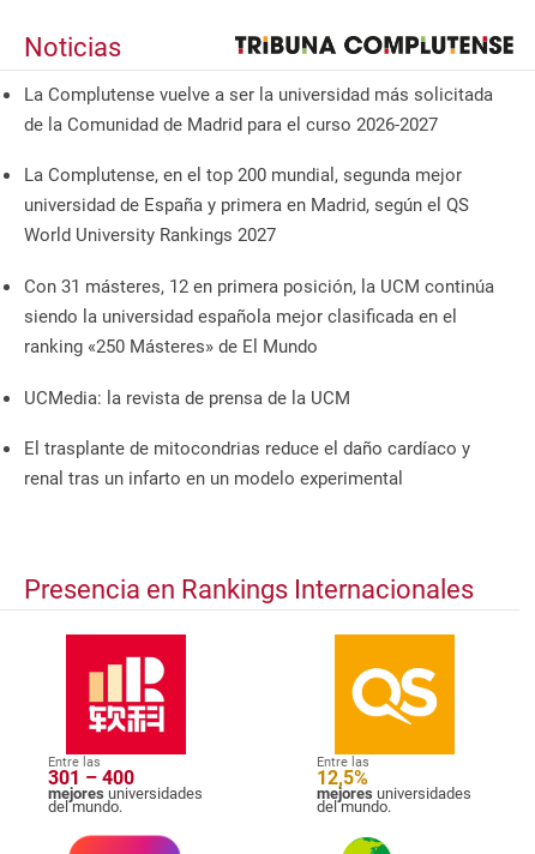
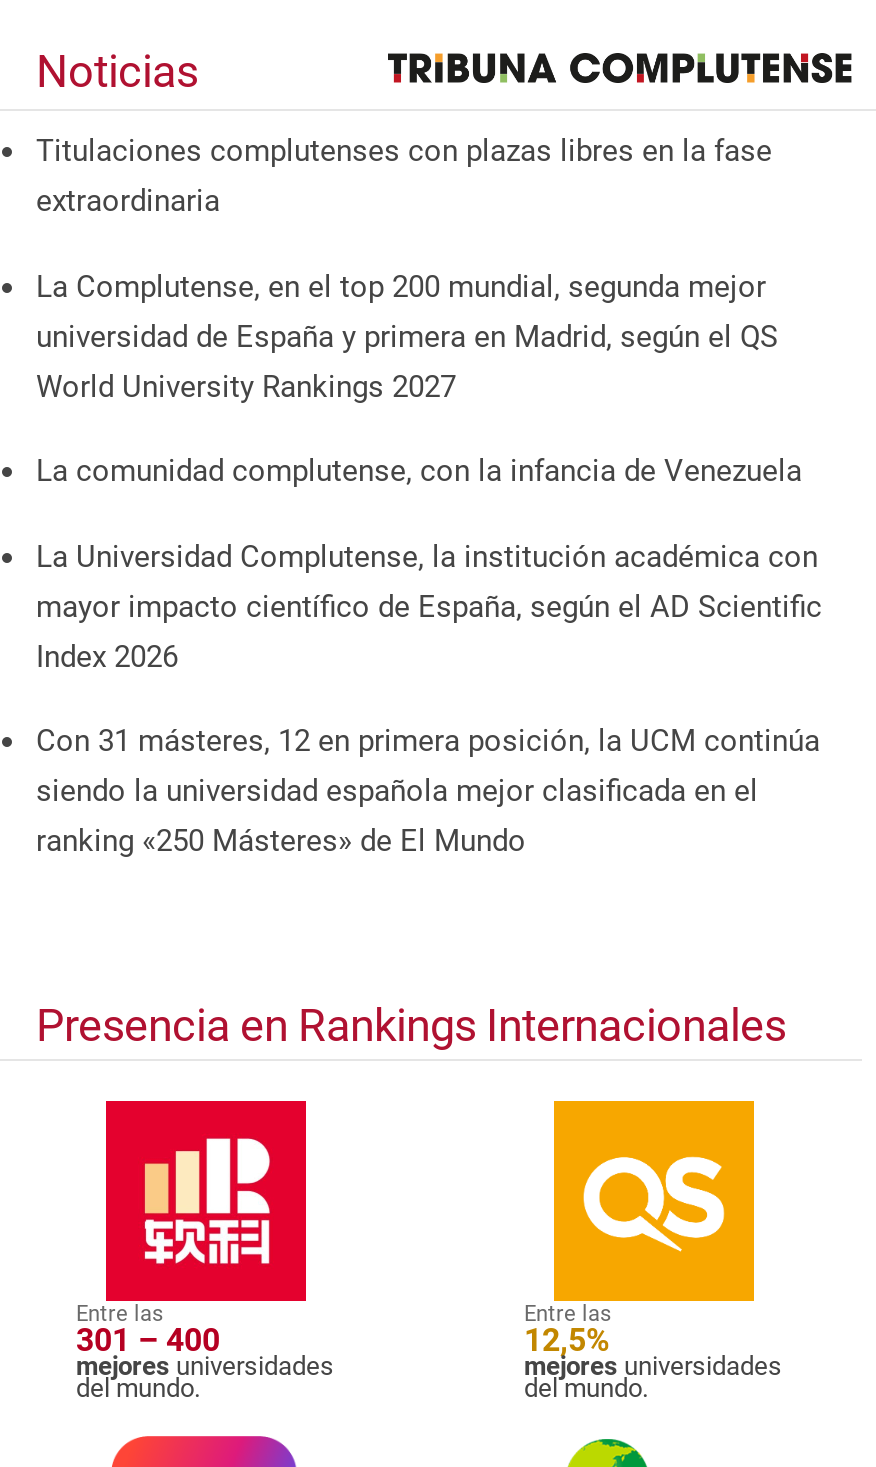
- La Complutense vuelve a ser la universidad más solicitada
- de la Comunidad de Madrid para el curso 2026-2027
+ Titulaciones complutenses con plazas libres en la fase
+ extraordinaria

+ La comunidad complutense, con la infancia de Venezuela
+ La Universidad Complutense, la institución académica con
+ mayor impacto científico de España, según el AD Scientific
+ Index 2026

moved down: Con 31 másteres, 12 en primera posición, la UCM continúa | siendo la universidad española mejor clasificada en el | ranking «250 Másteres» de El Mundo

- UCMedia: la revista de prensa de la UCM
- El trasplante de mitocondrias reduce el daño cardíaco y
- renal tras un infarto en un modelo experimental
